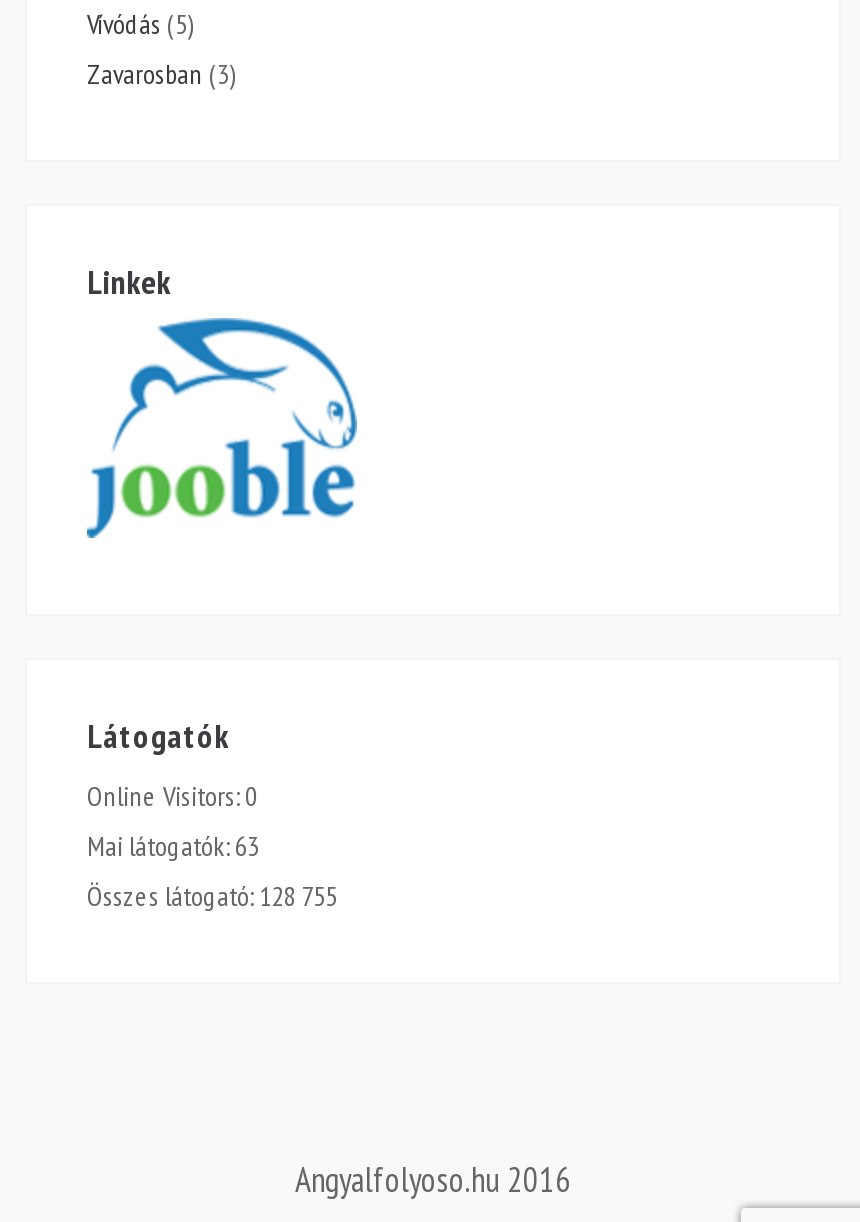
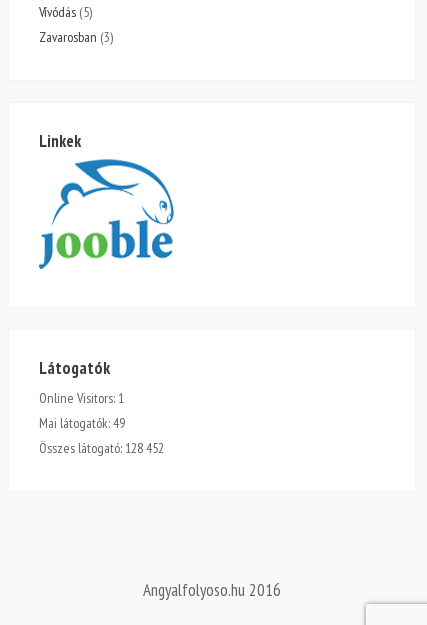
- Online Visitors:0
+ Online Visitors:1

- Mai látogatók:63
+ Mai látogatók:49

- Összes látogató: 128 755
+ Összes látogató: 128 452
